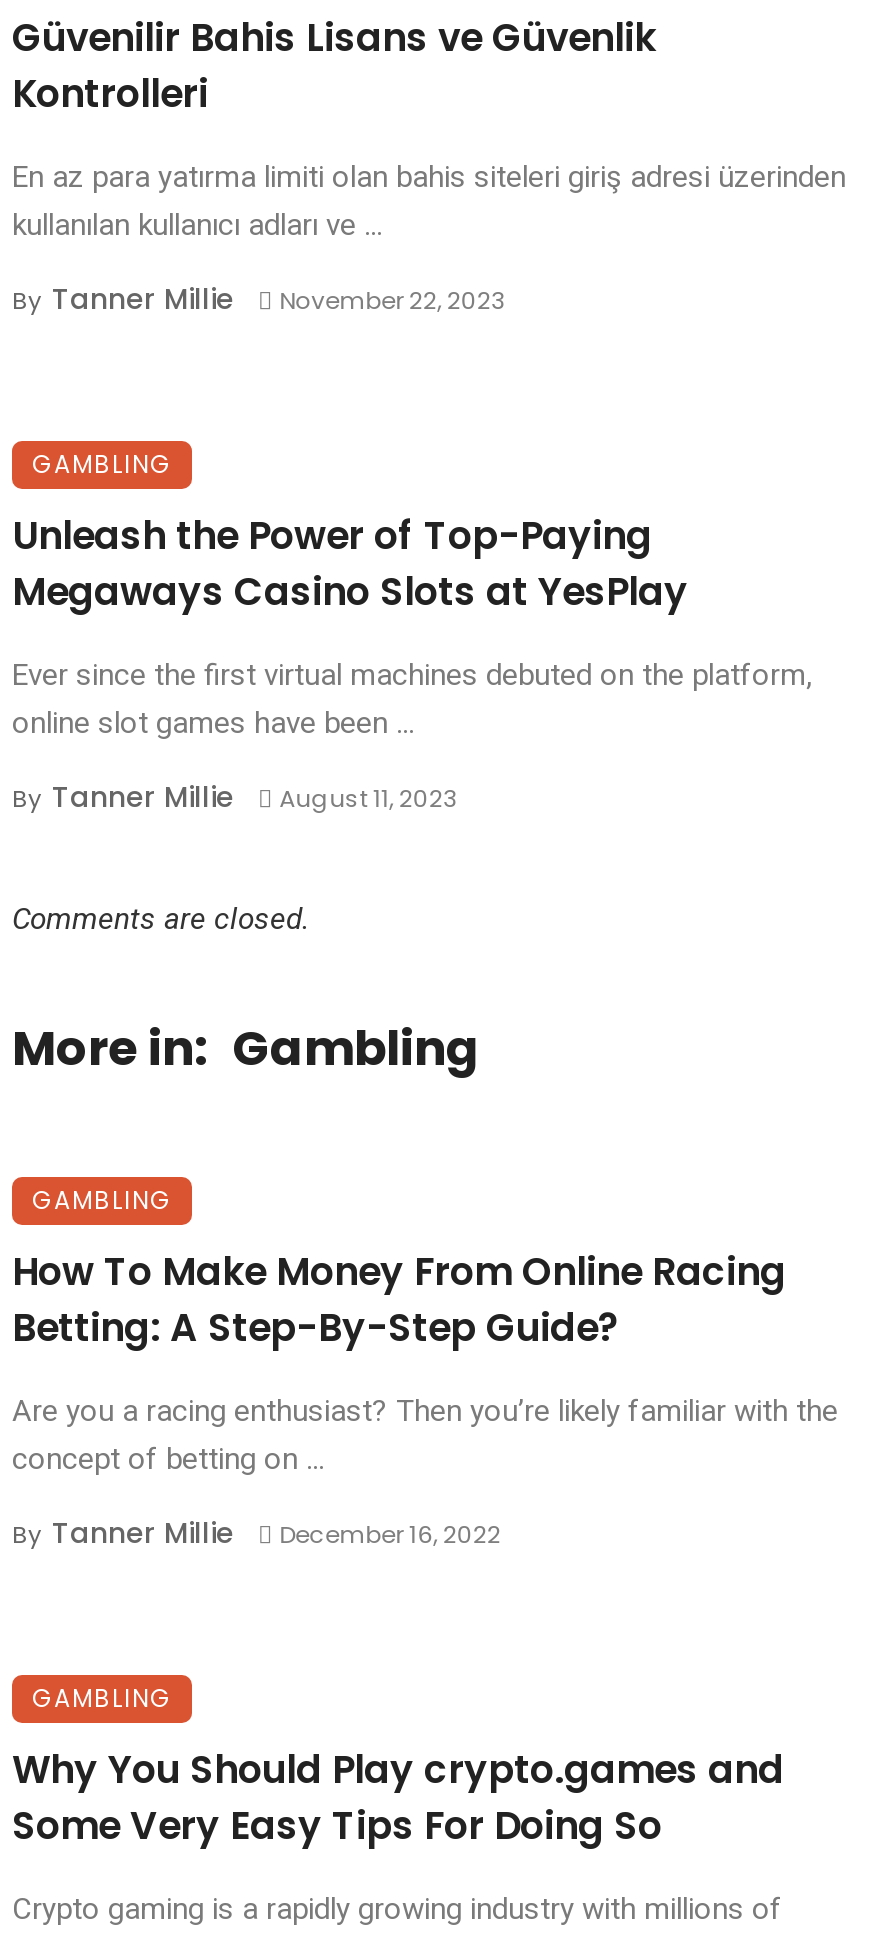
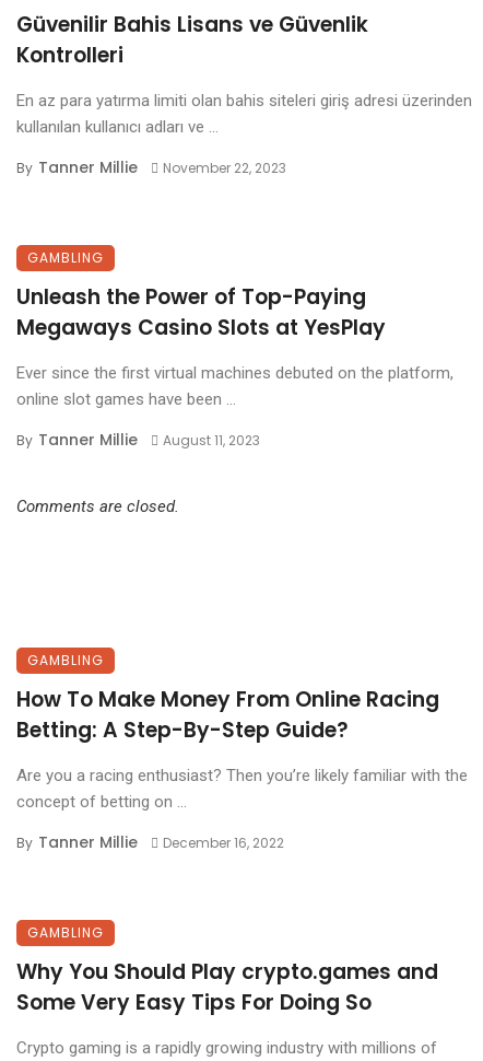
- More in: Gambling
